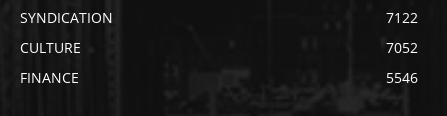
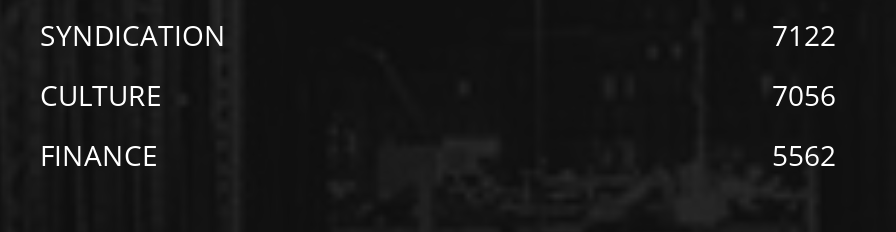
- 7052
+ 7056

- 5546
+ 5562
